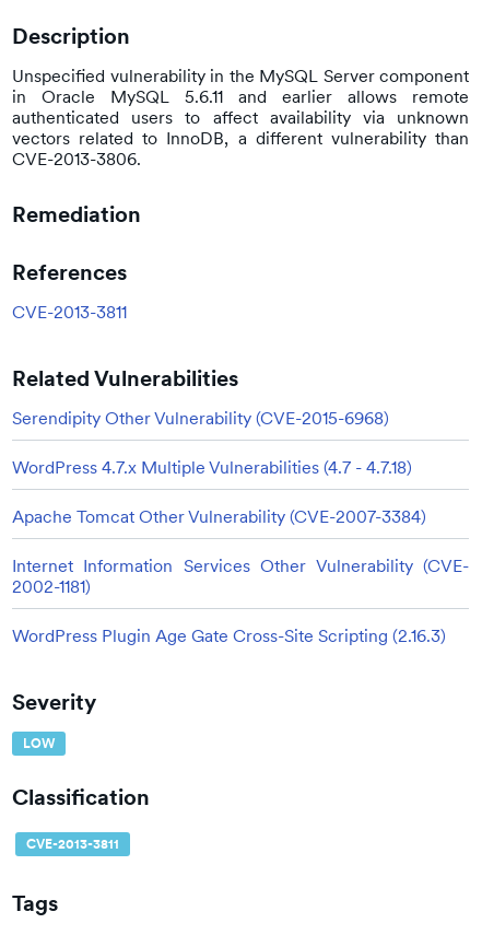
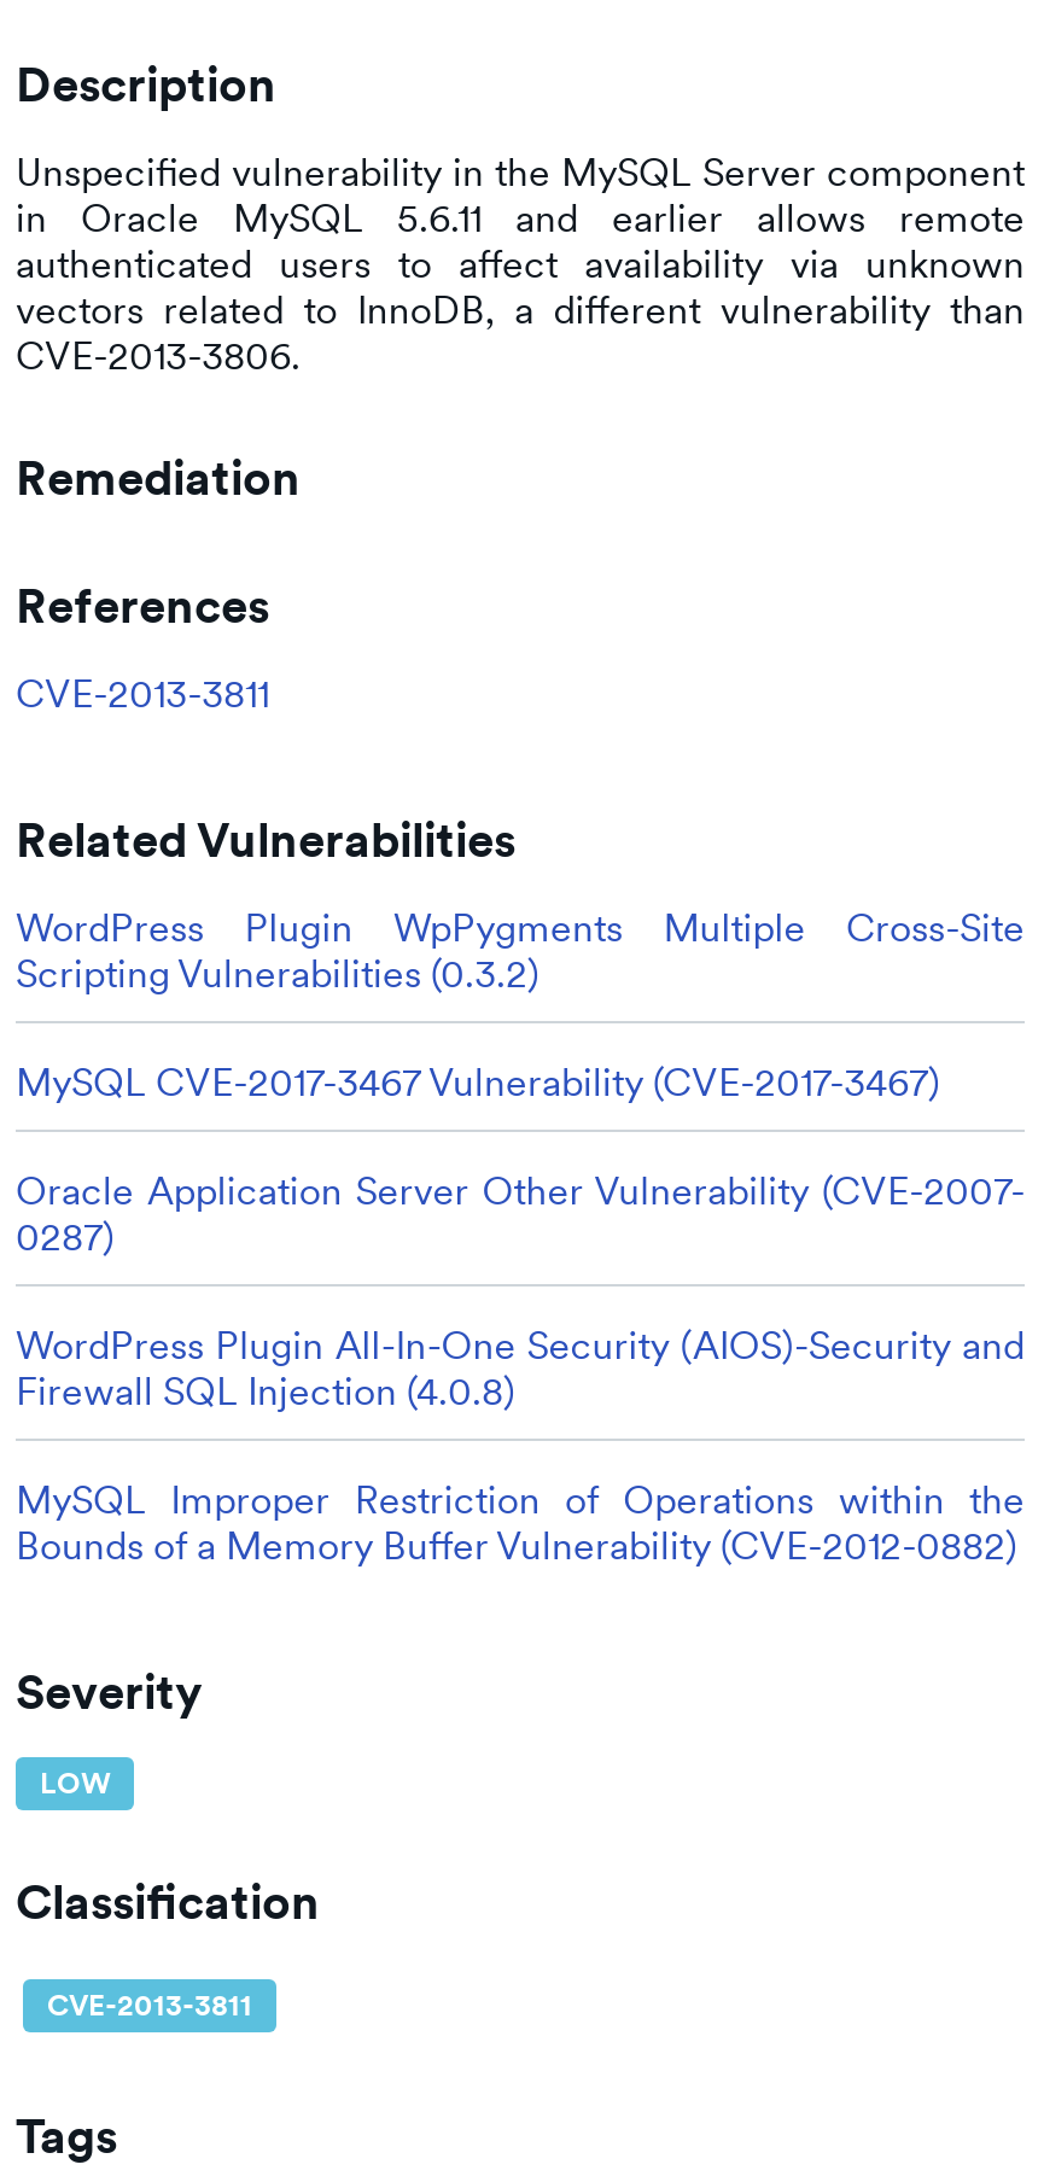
- Serendipity Other Vulnerability (CVE-2015-6968)
+ WordPress Plugin WpPygments Multiple Cross-Site
+ Scripting Vulnerabilities (0.3.2)

- WordPress 4.7.x Multiple Vulnerabilities (4.7 - 4.7.18)
+ MySQL CVE-2017-3467 Vulnerability (CVE-2017-3467)

- Apache Tomcat Other Vulnerability (CVE-2007-3384)
+ Oracle Application Server Other Vulnerability (CVE-2007-
+ 0287)

- Internet Information Services Other Vulnerability (CVE-
- 2002-1181)
+ WordPress Plugin All-In-One Security (AIOS)-Security and
+ Firewall SQL Injection (4.0.8)

- WordPress Plugin Age Gate Cross-Site Scripting (2.16.3)
+ MySQL Improper Restriction of Operations within the
+ Bounds of a Memory Buffer Vulnerability (CVE-2012-0882)
